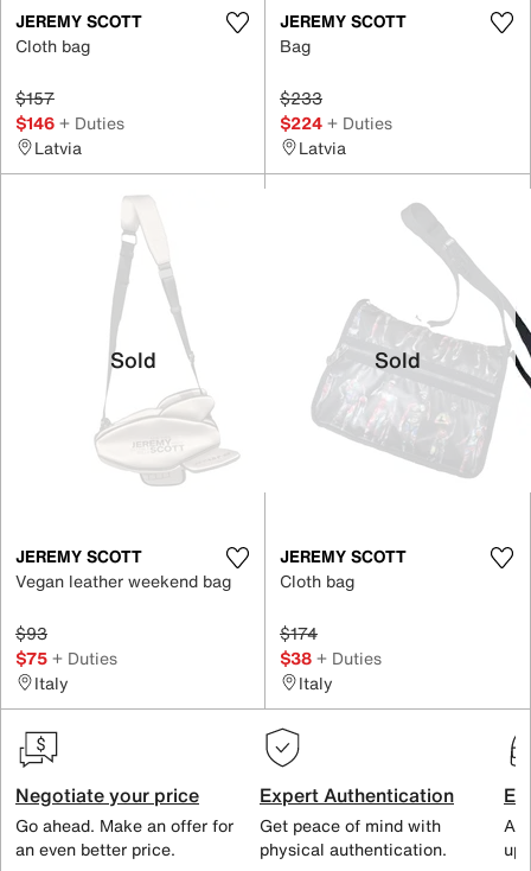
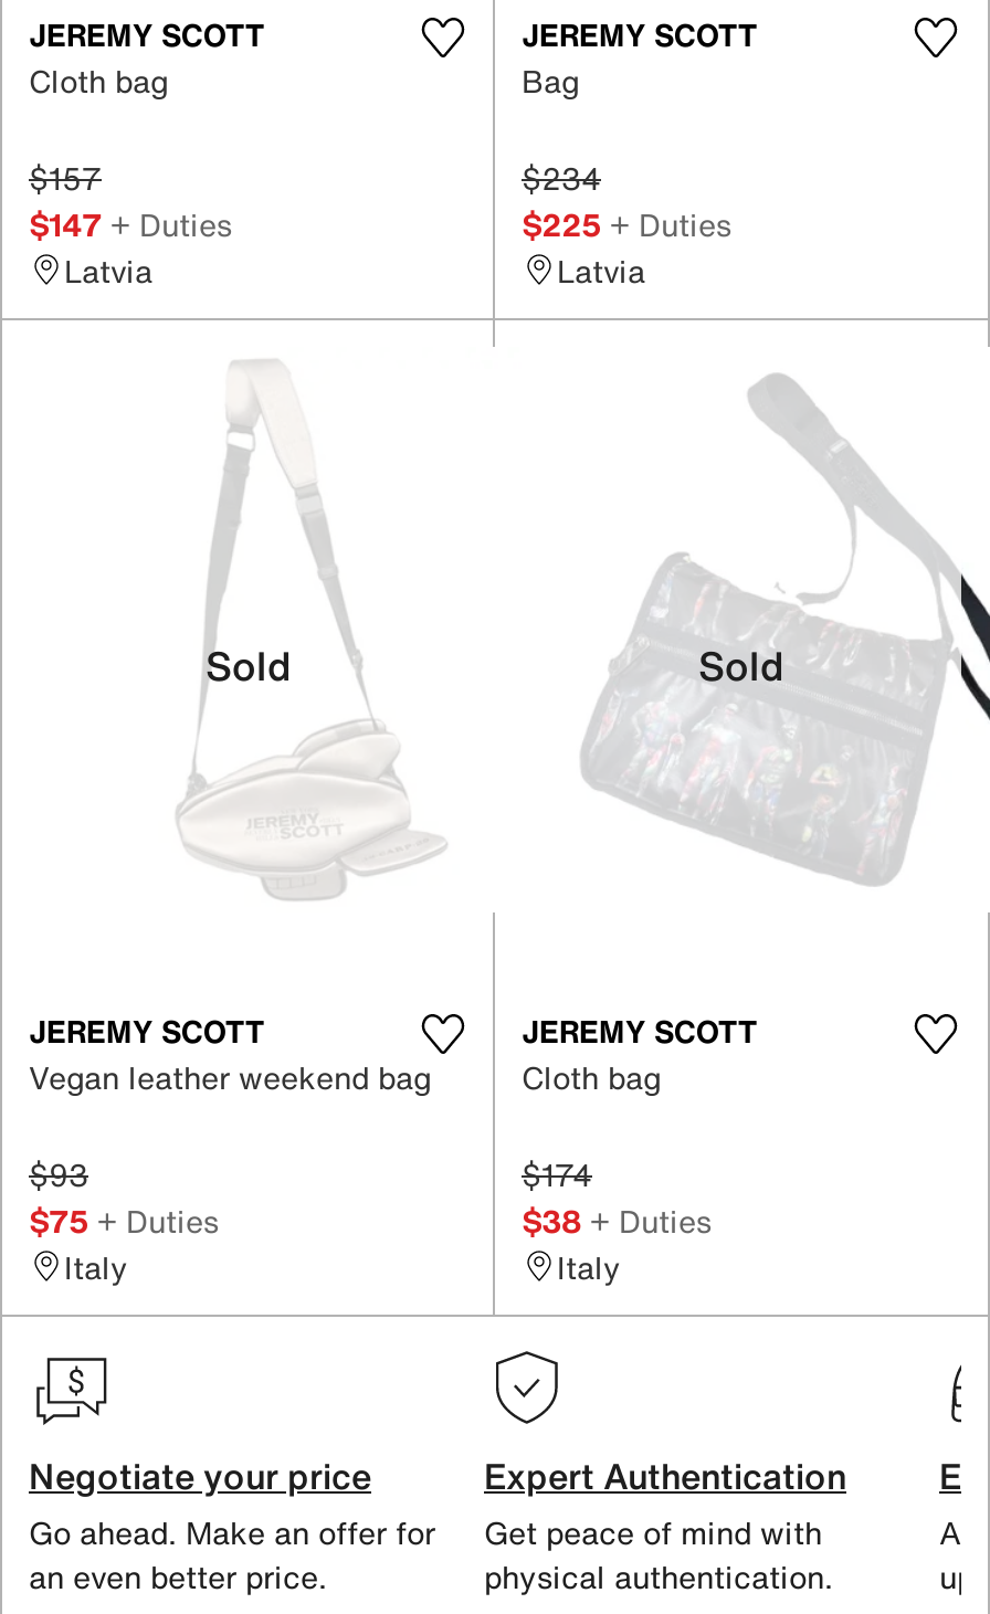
- $233
+ $234

- $146 + Duties
+ $147 + Duties

- $224 + Duties
+ $225 + Duties
